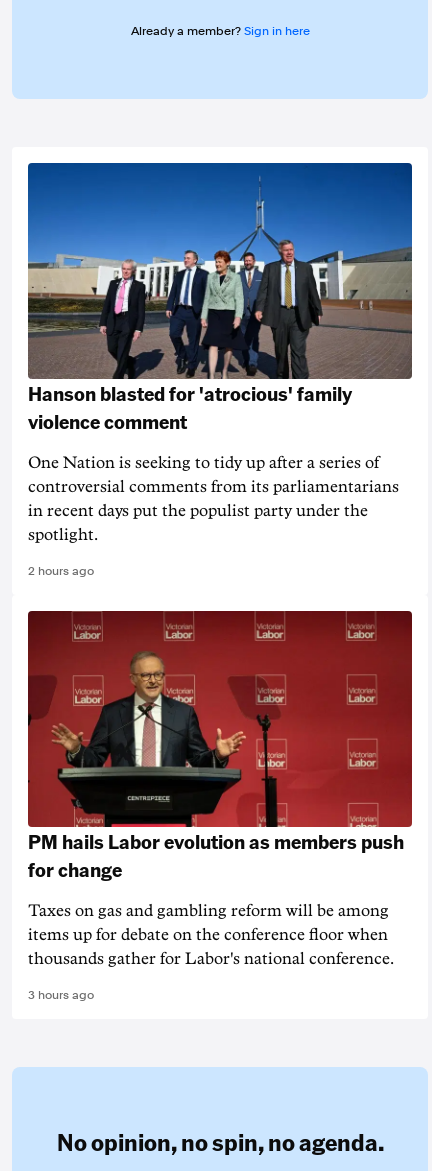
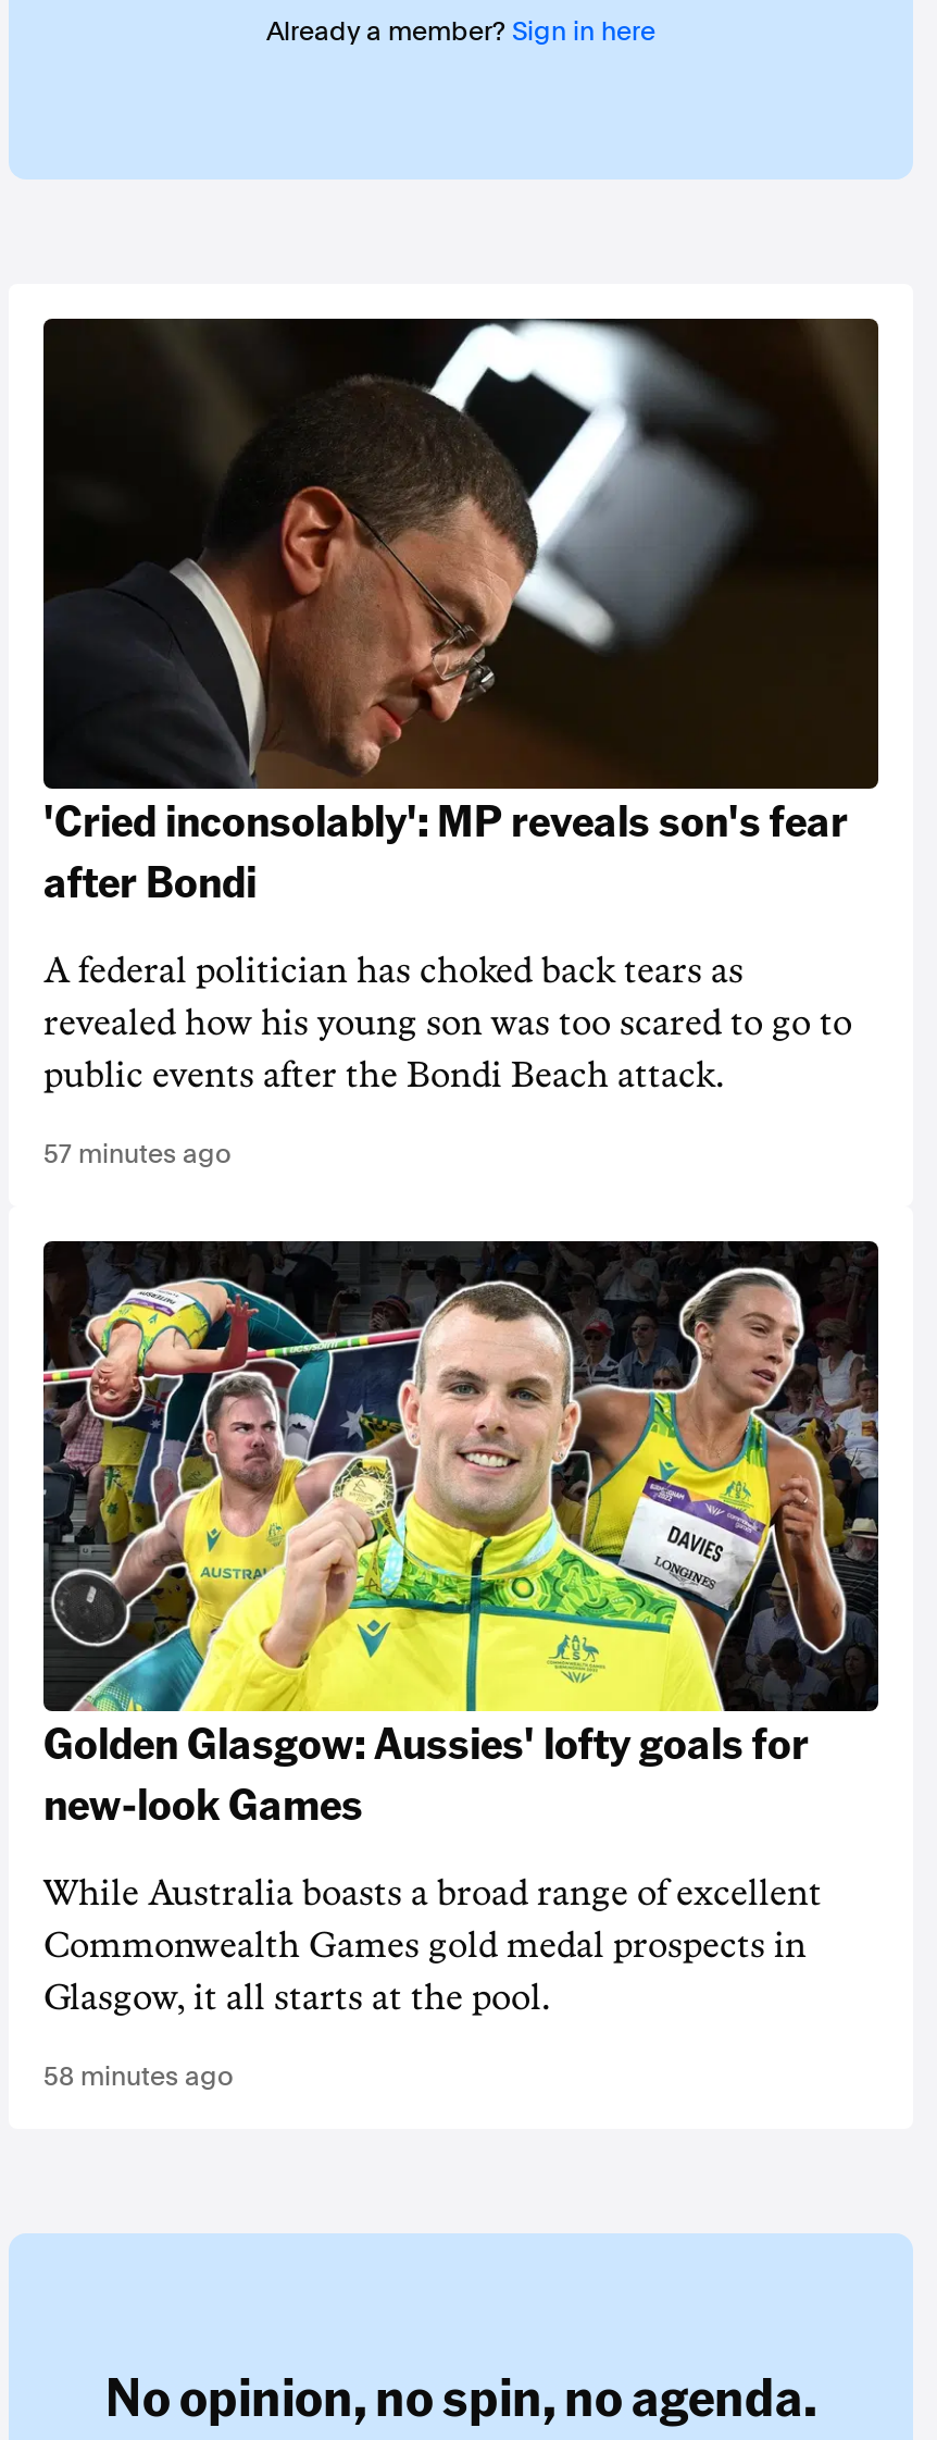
- [image]
- Hanson blasted for 'atrocious' family
- violence comment
- One Nation is seeking to tidy up after a series of
- controversial comments from its parliamentarians
- in recent days put the populist party under the
- spotlight.
- 2 hours ago
+ [image]
+ 'Cried inconsolably': MP reveals son's fear
+ after Bondi
+ A federal politician has choked back tears as
+ revealed how his young son was too scared to go to
+ public events after the Bondi Beach attack.
+ 57 minutes ago

- [image]
- PM hails Labor evolution as members push
- for change
- Taxes on gas and gambling reform will be among
- items up for debate on the conference floor when
- thousands gather for Labor's national conference.
- 3 hours ago
+ [image]
+ Golden Glasgow: Aussies' lofty goals for
+ new-look Games
+ While Australia boasts a broad range of excellent
+ Commonwealth Games gold medal prospects in
+ Glasgow, it all starts at the pool.
+ 58 minutes ago
